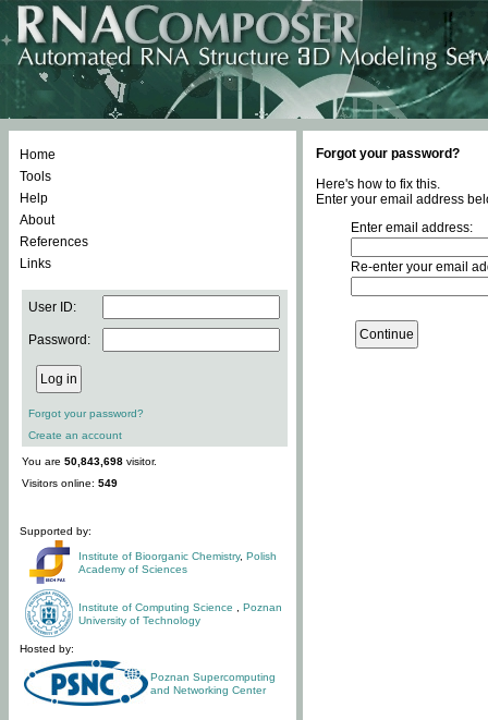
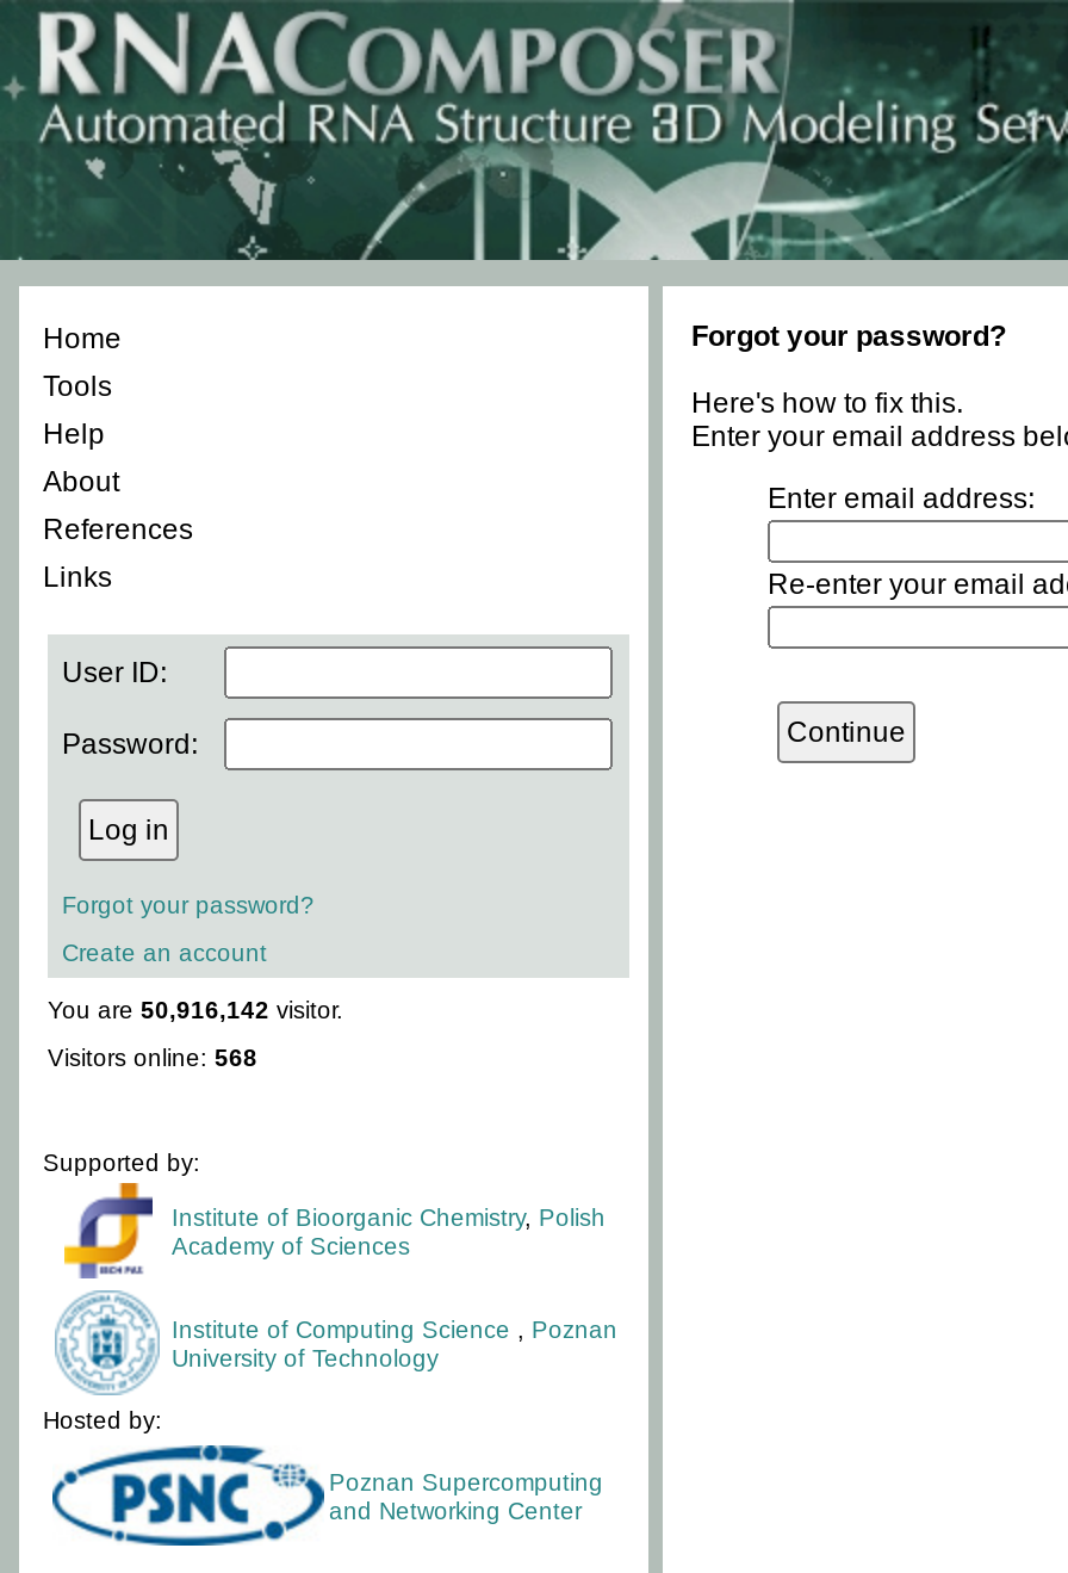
- You are 50,843,698 visitor.
+ You are 50,916,142 visitor.

- Visitors online: 549
+ Visitors online: 568
